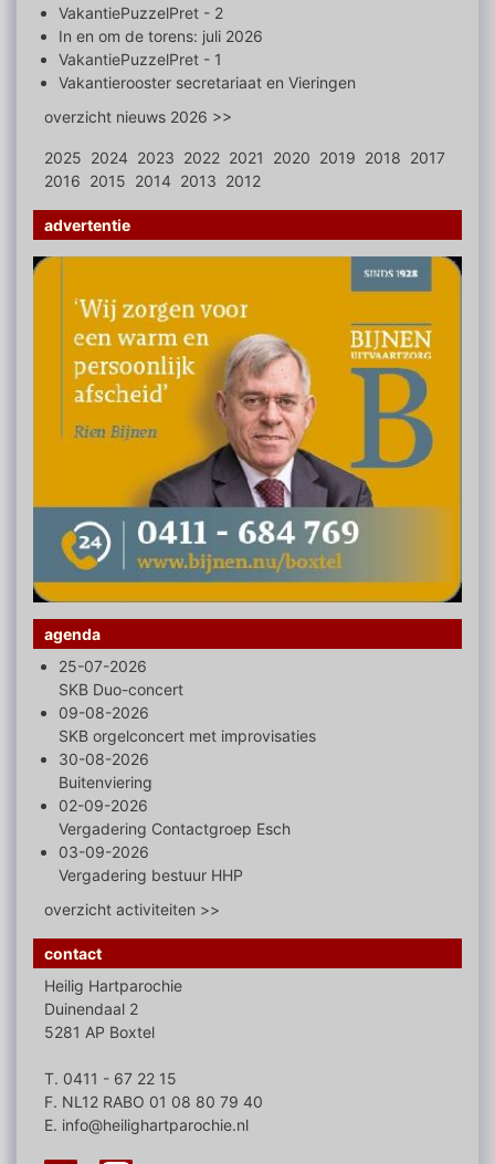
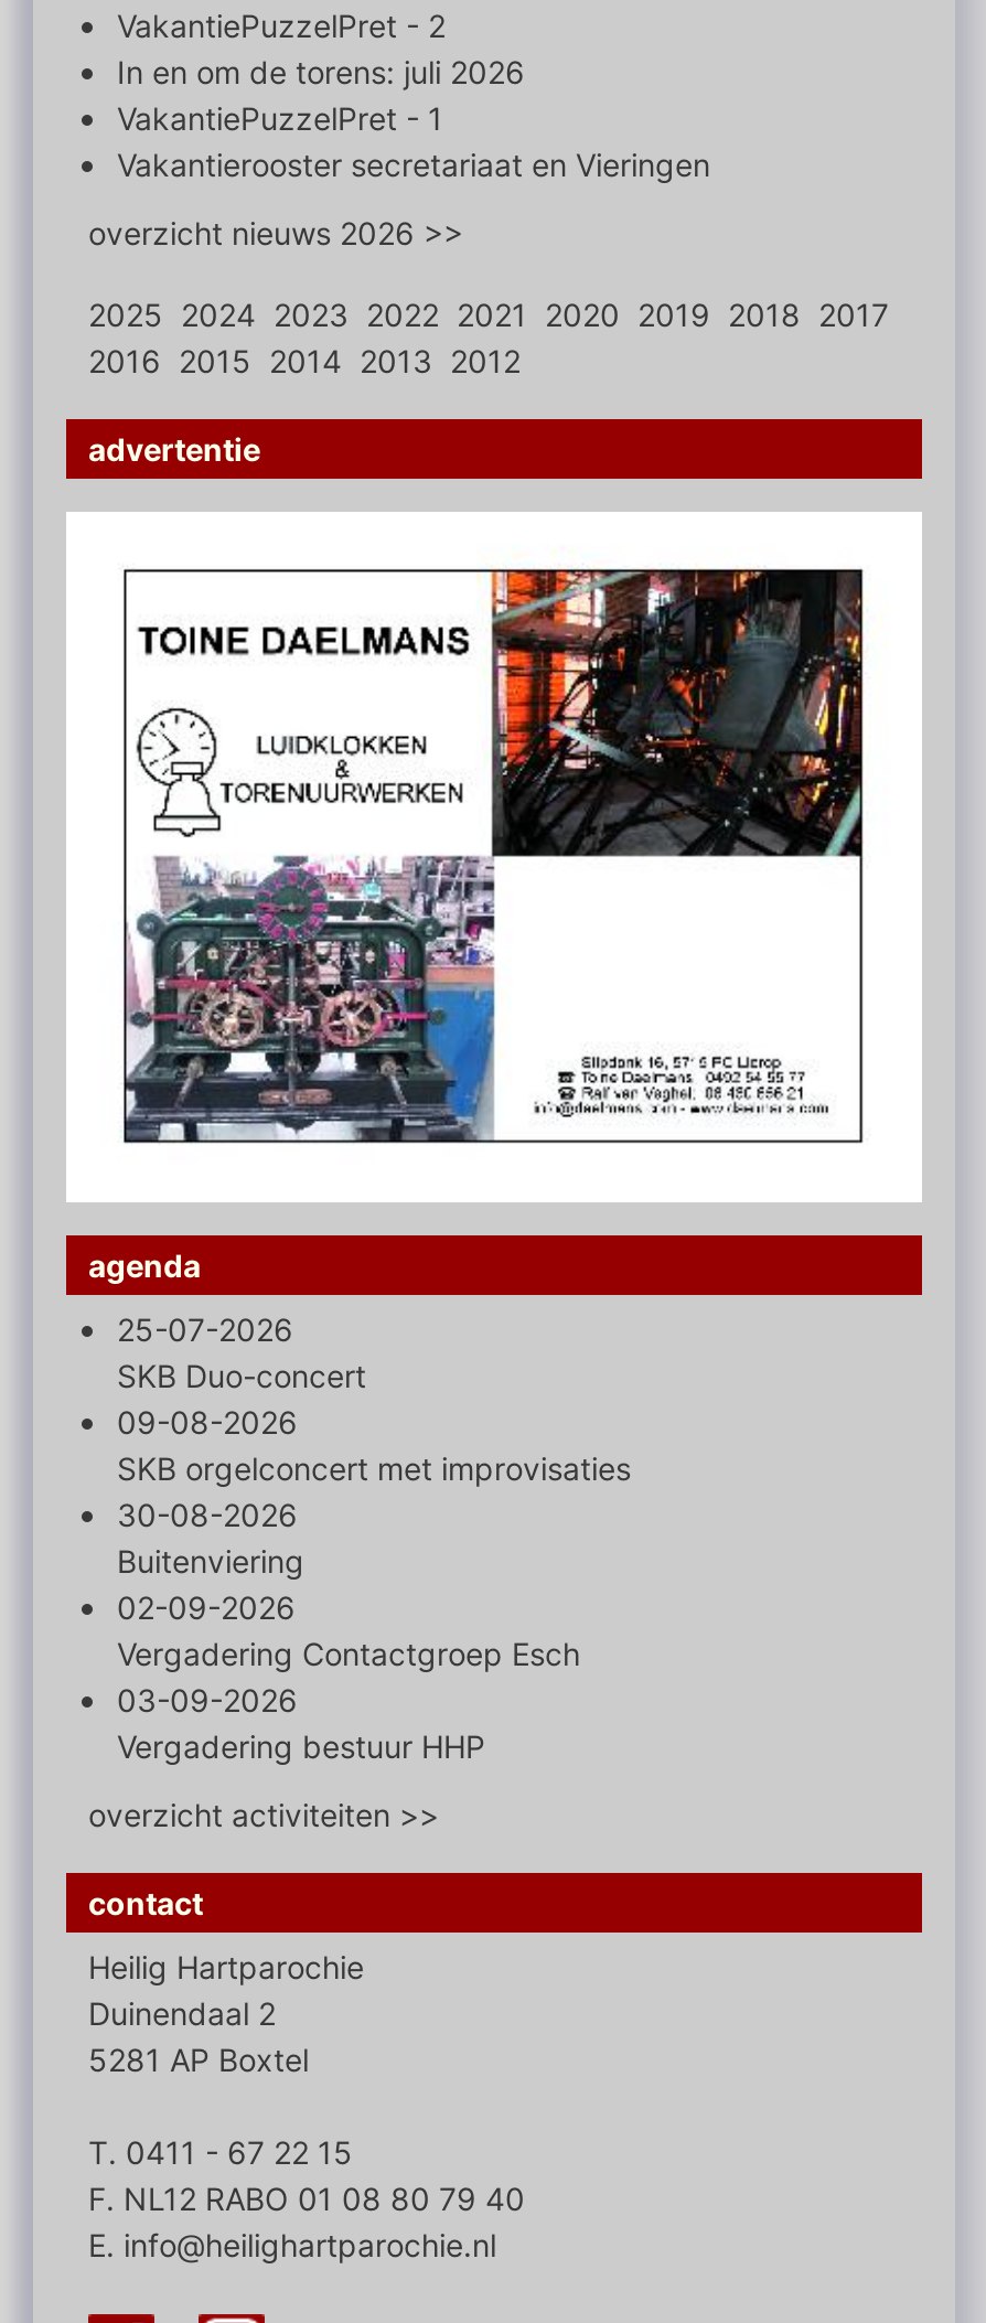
- [image]
+ [image]
